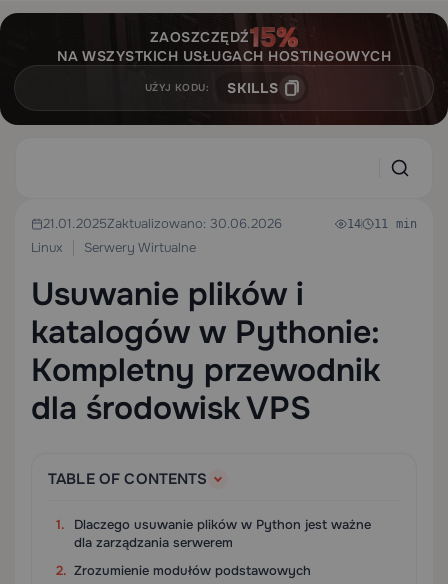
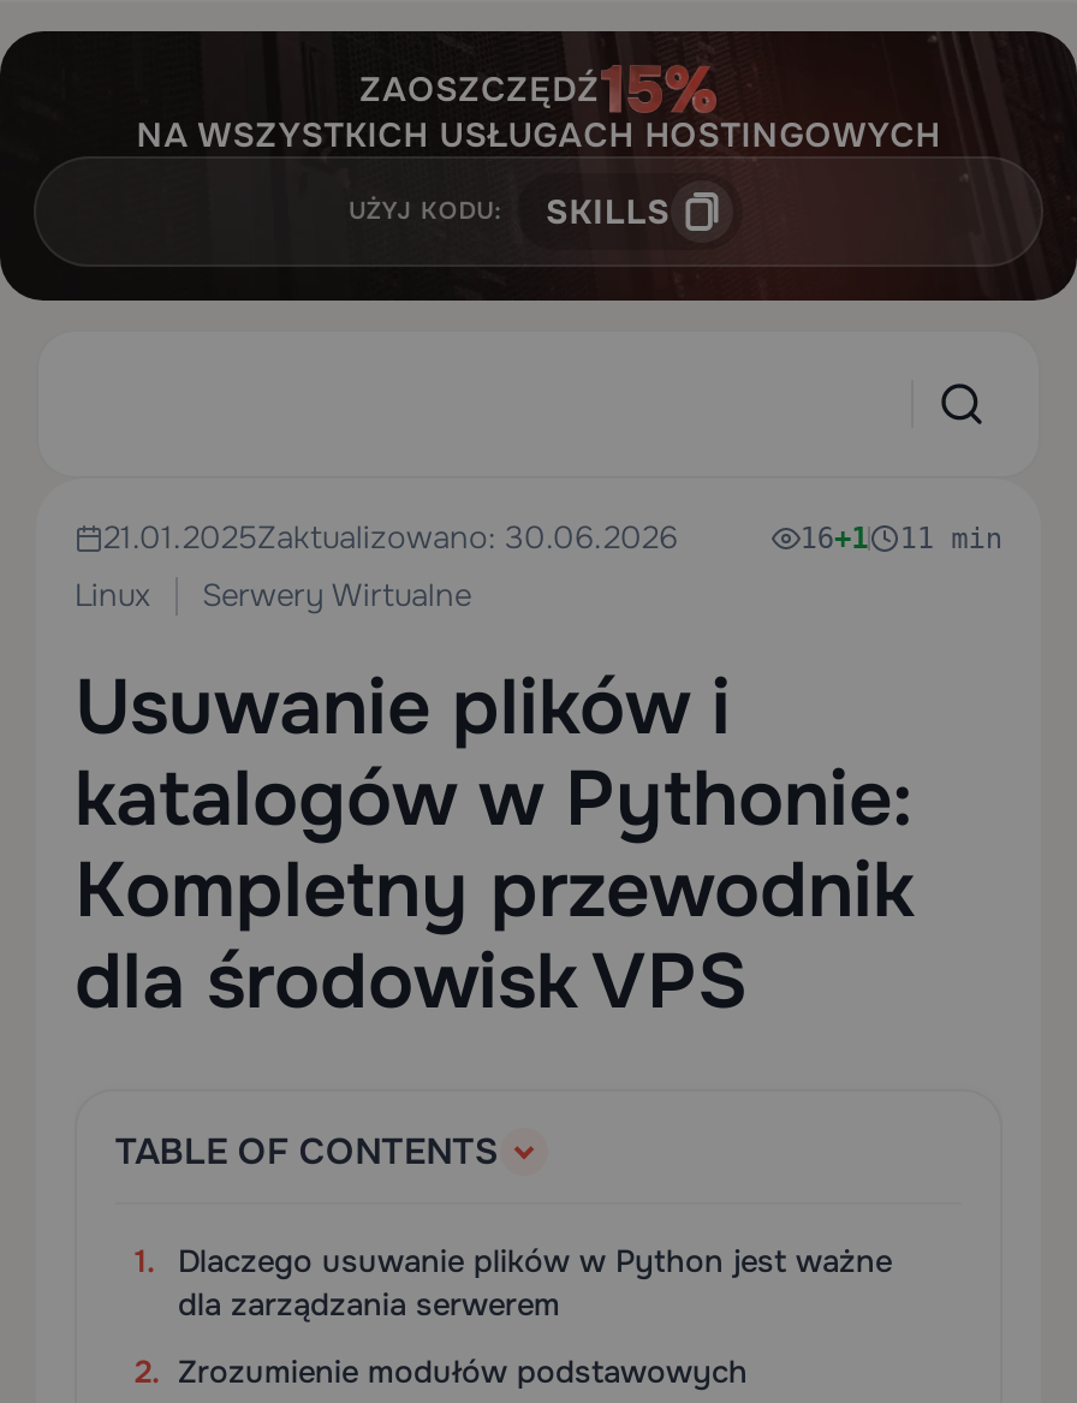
- 14 11 min
+ 16+1 11 min
